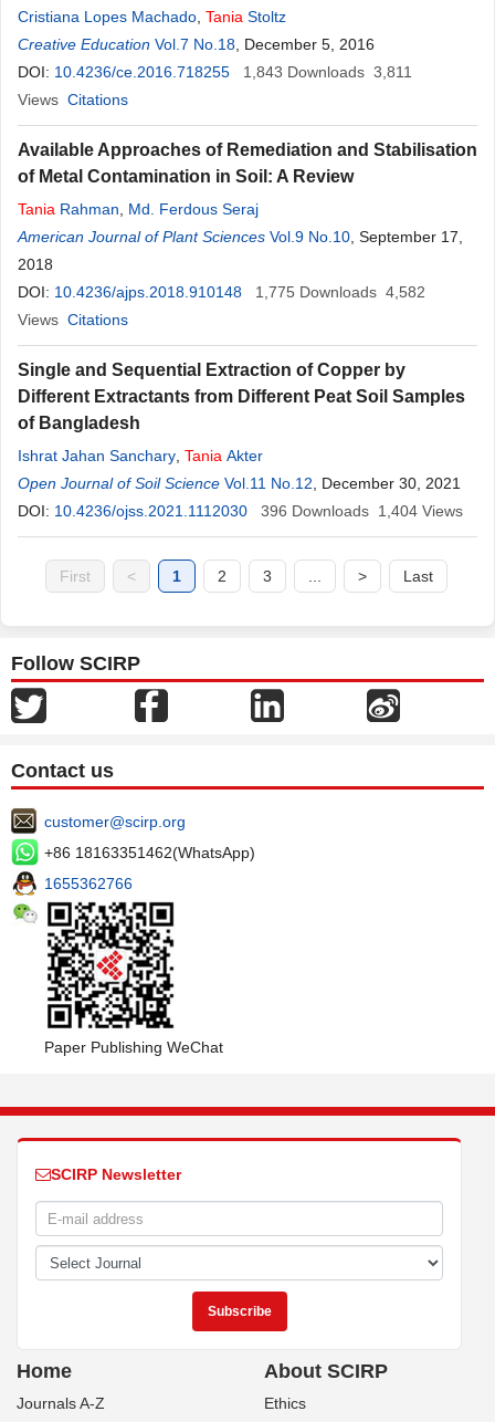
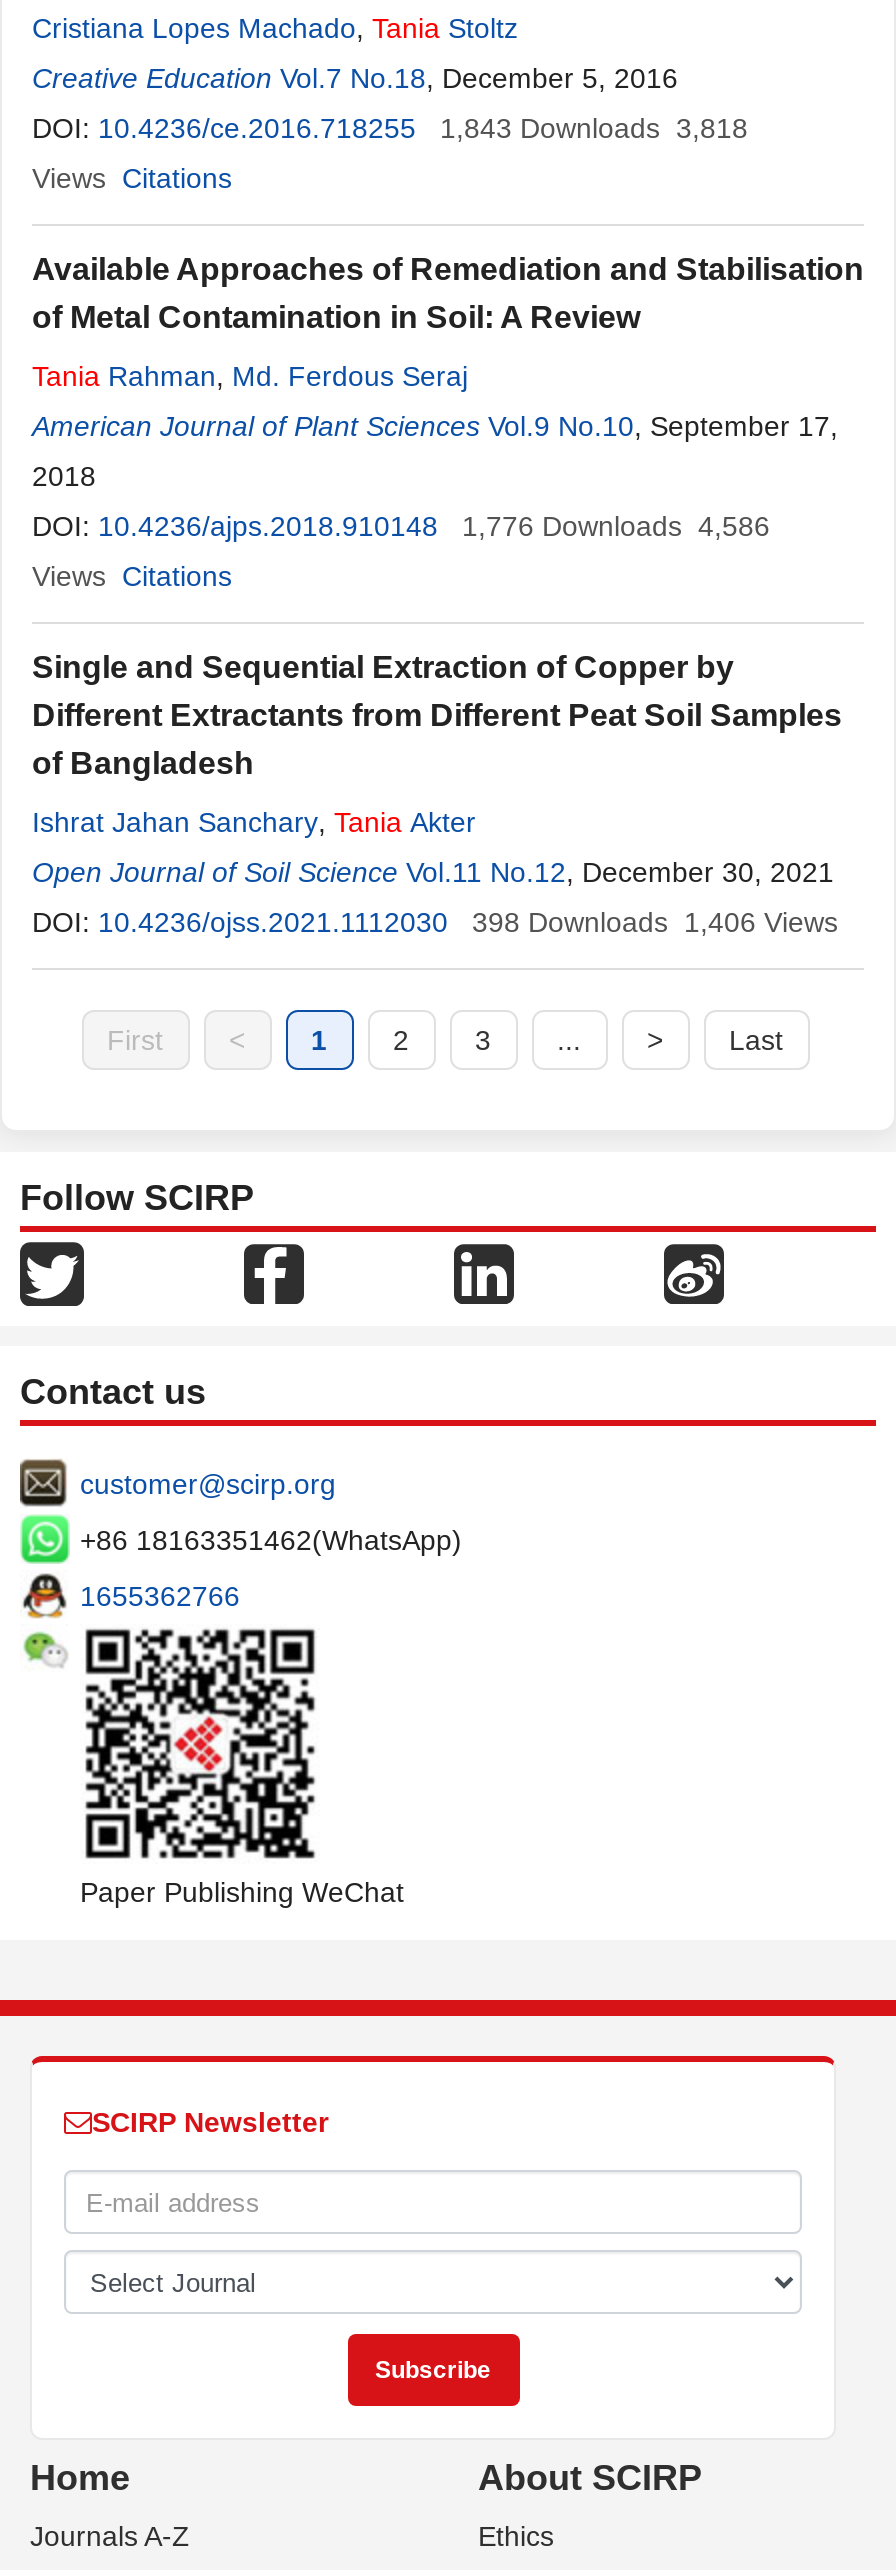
- DOI: 10.4236/ce.2016.718255 1,843 Downloads 3,811
+ DOI: 10.4236/ce.2016.718255 1,843 Downloads 3,818

- DOI: 10.4236/ajps.2018.910148 1,775 Downloads 4,582
+ DOI: 10.4236/ajps.2018.910148 1,776 Downloads 4,586

- 396 Downloads 1,404 Views
+ 398 Downloads 1,406 Views
